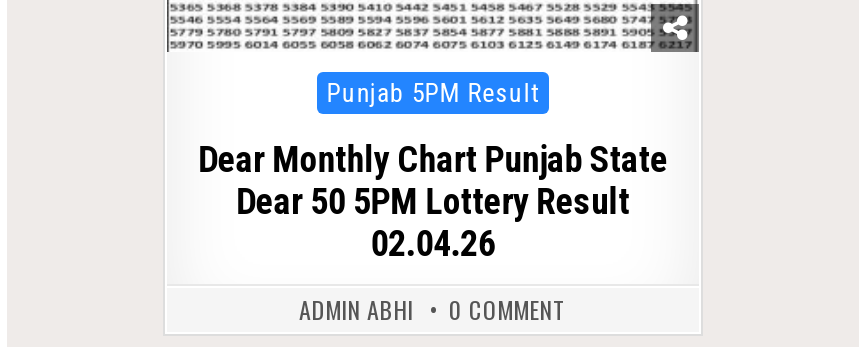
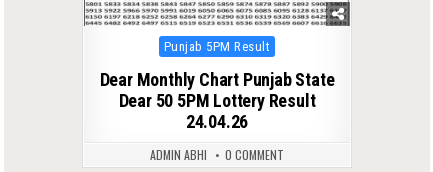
- 02.04.26
+ 24.04.26
